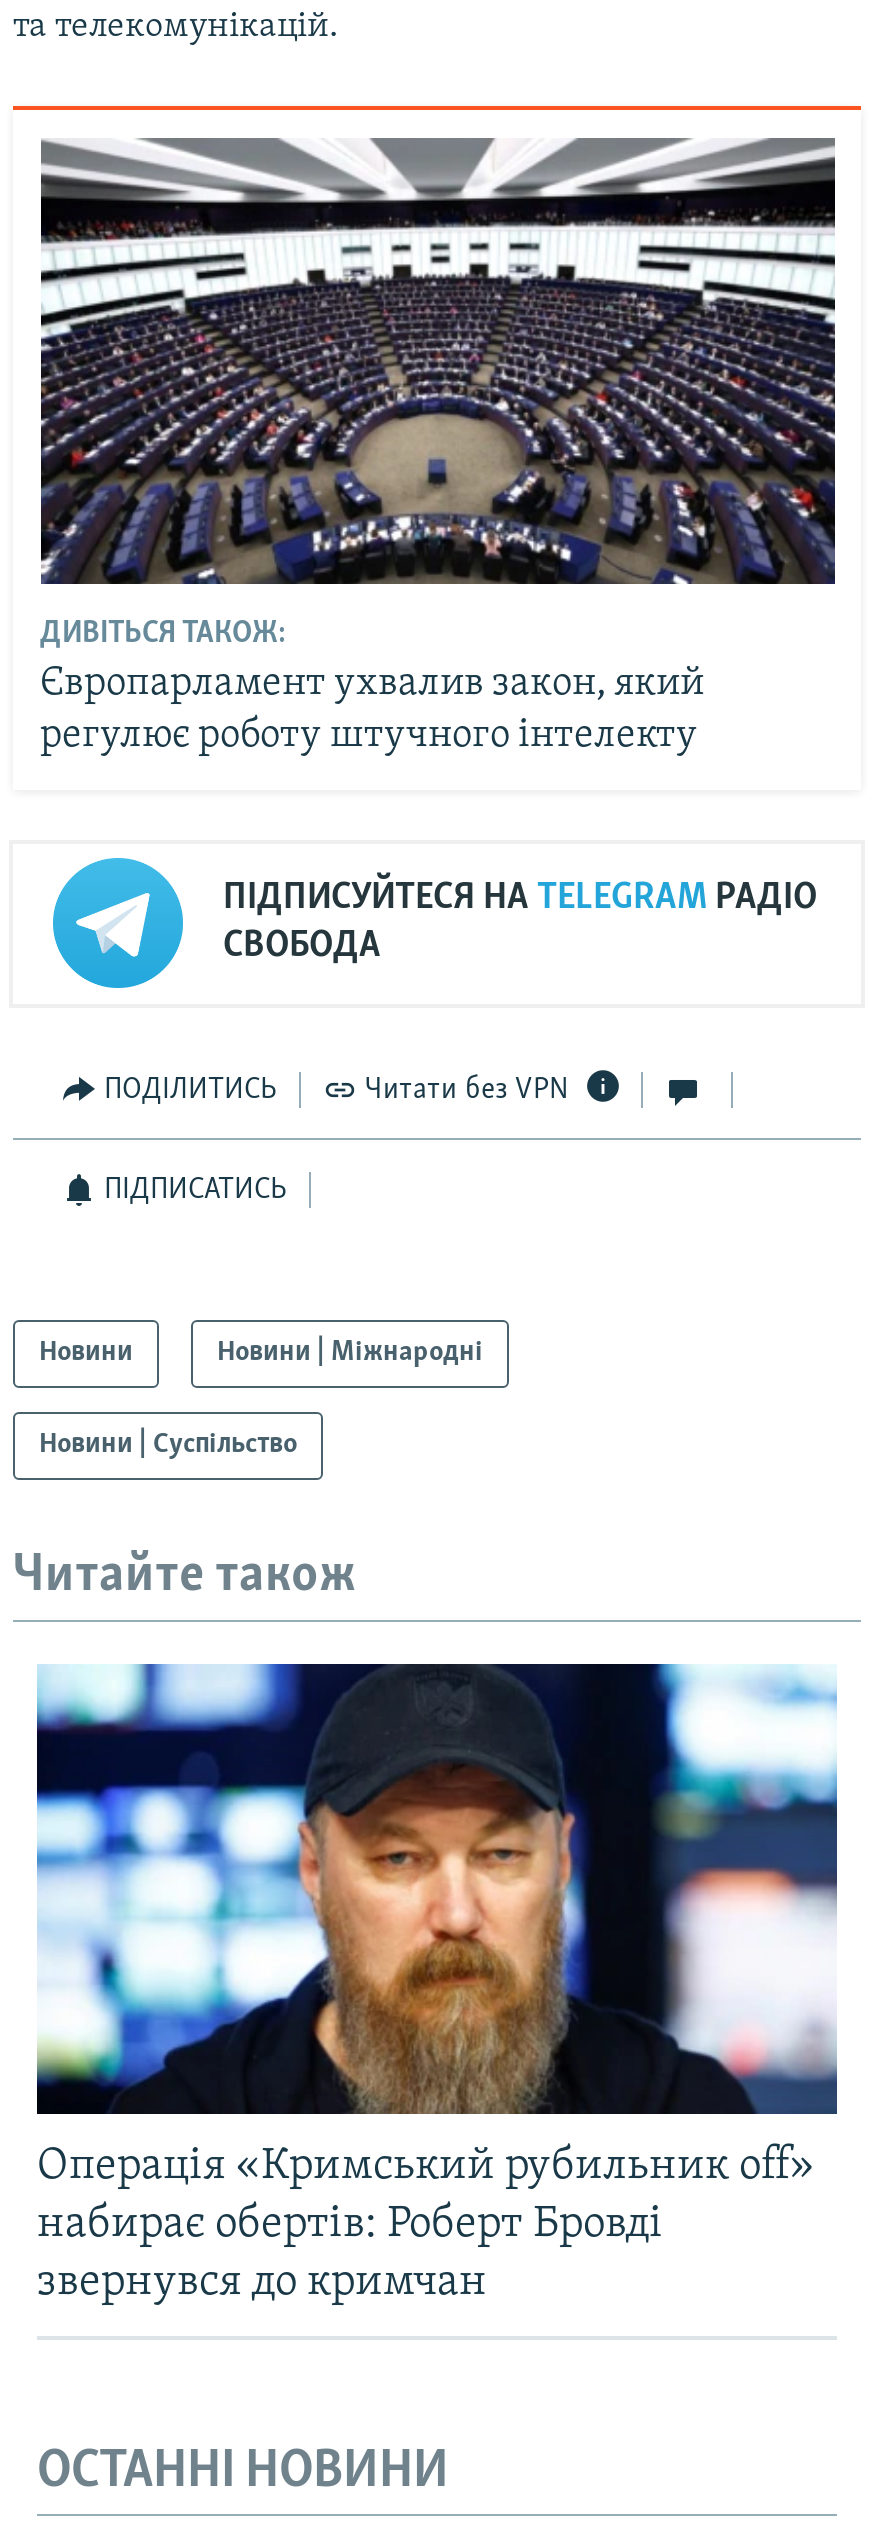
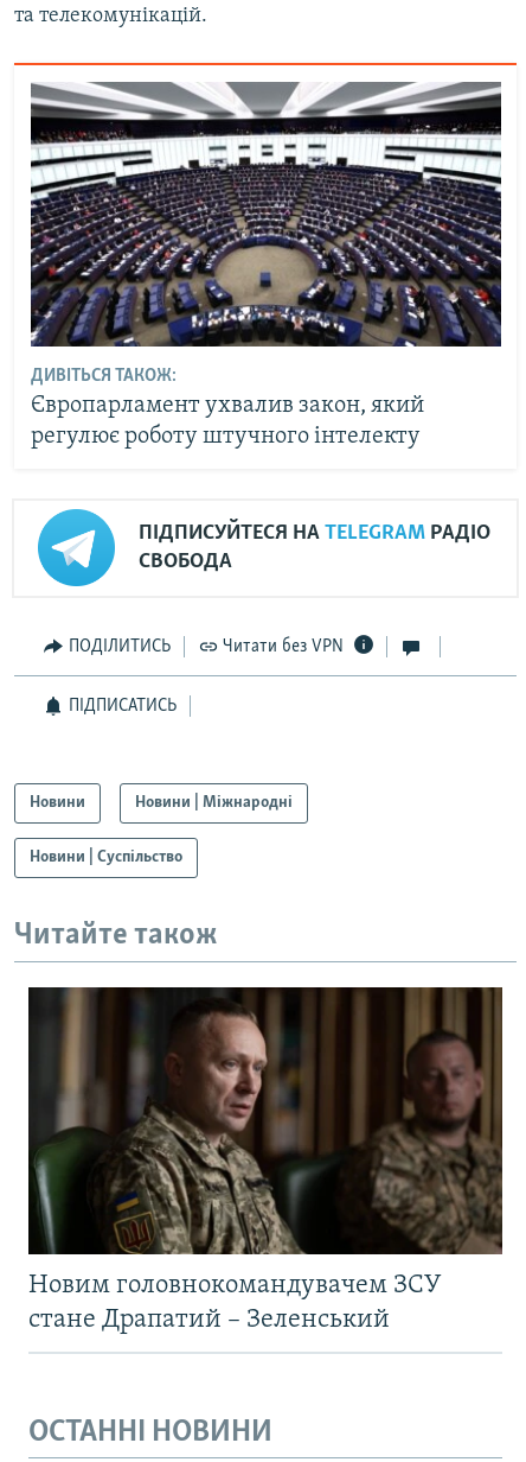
- [image]
- Операція «Кримський рубильник off»
- набирає обертів: Роберт Бровді
- звернувся до кримчан
+ [image]
+ Новим головнокомандувачем ЗСУ
+ стане Драпатий – Зеленський
